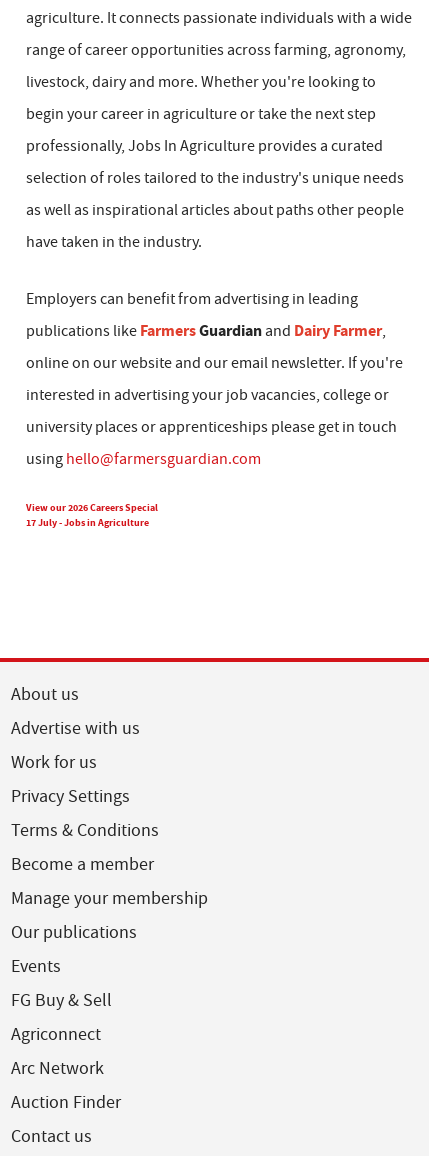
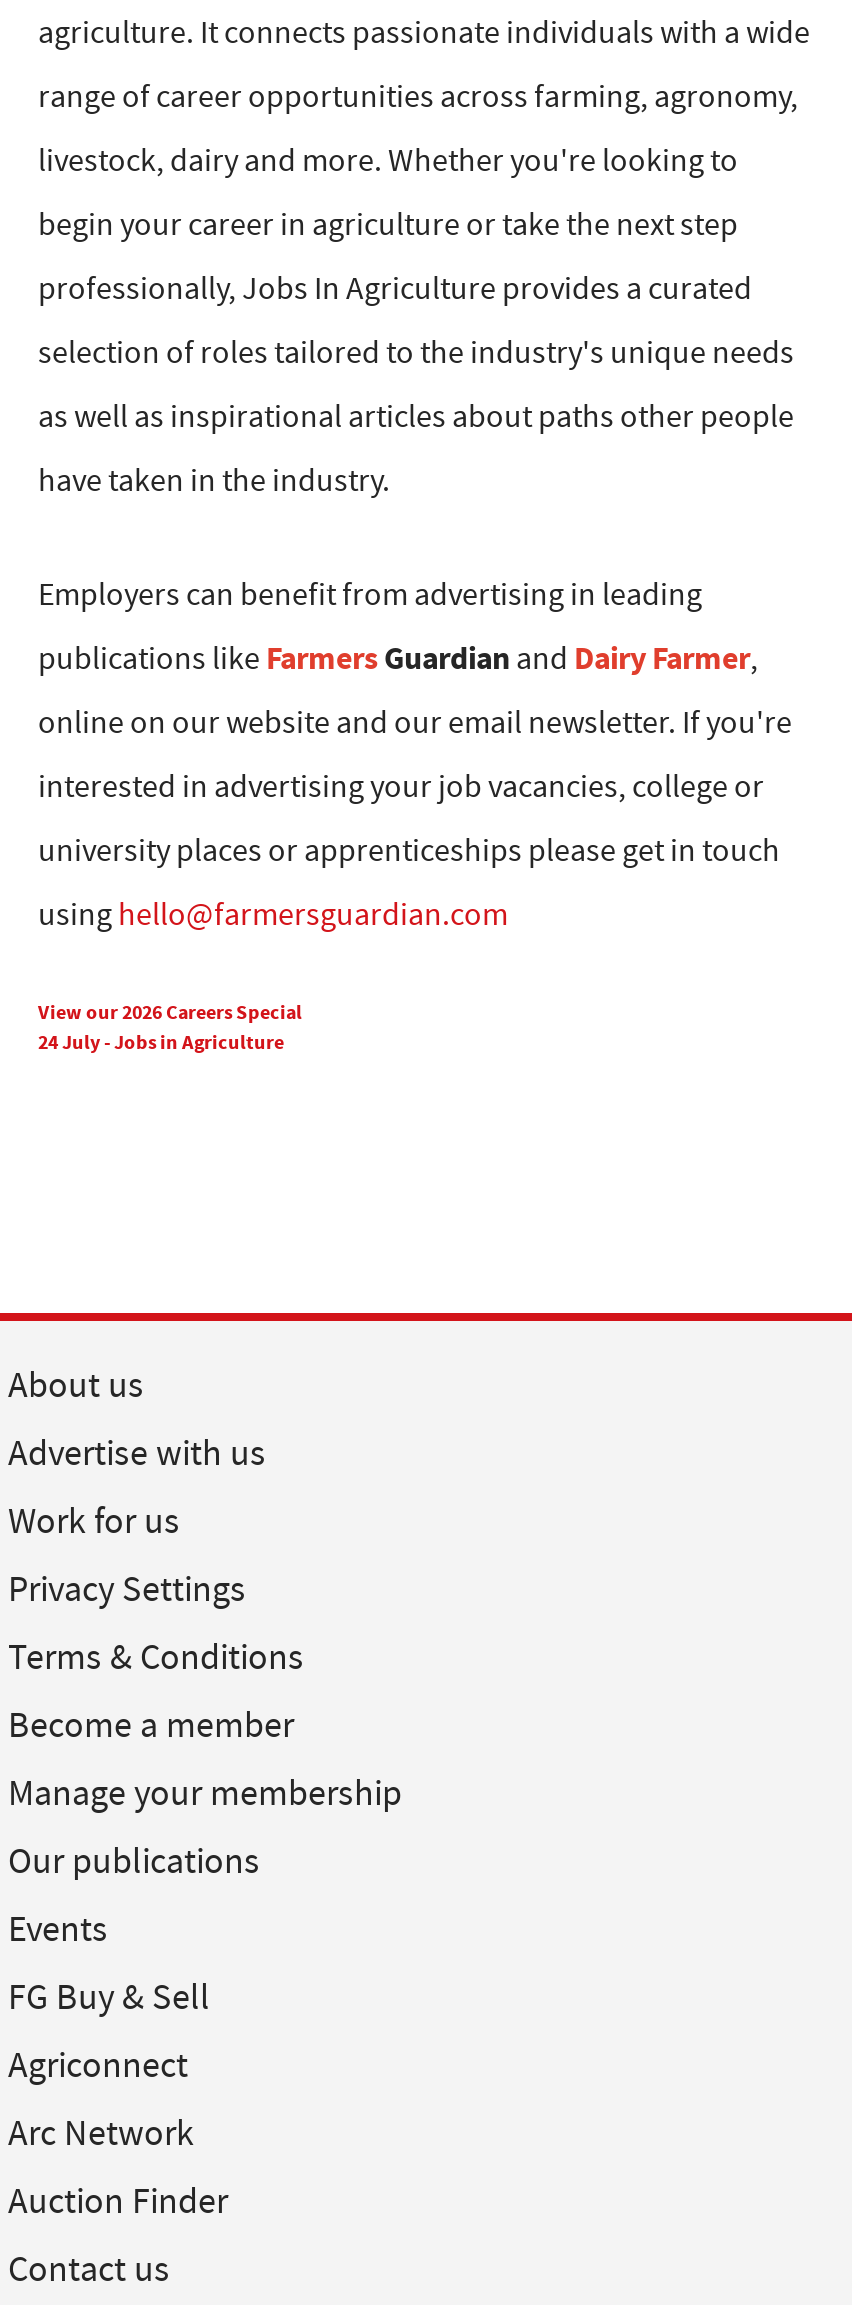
- 17 July - Jobs in Agriculture
+ 24 July - Jobs in Agriculture
